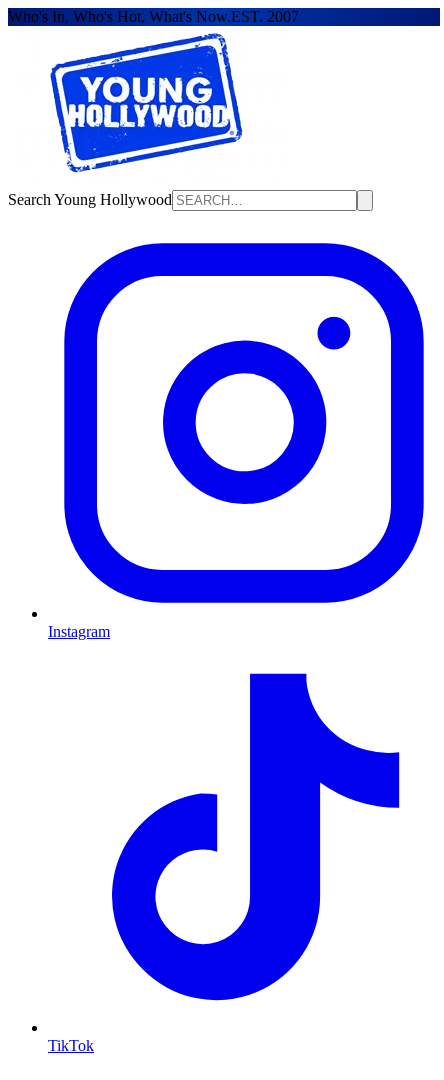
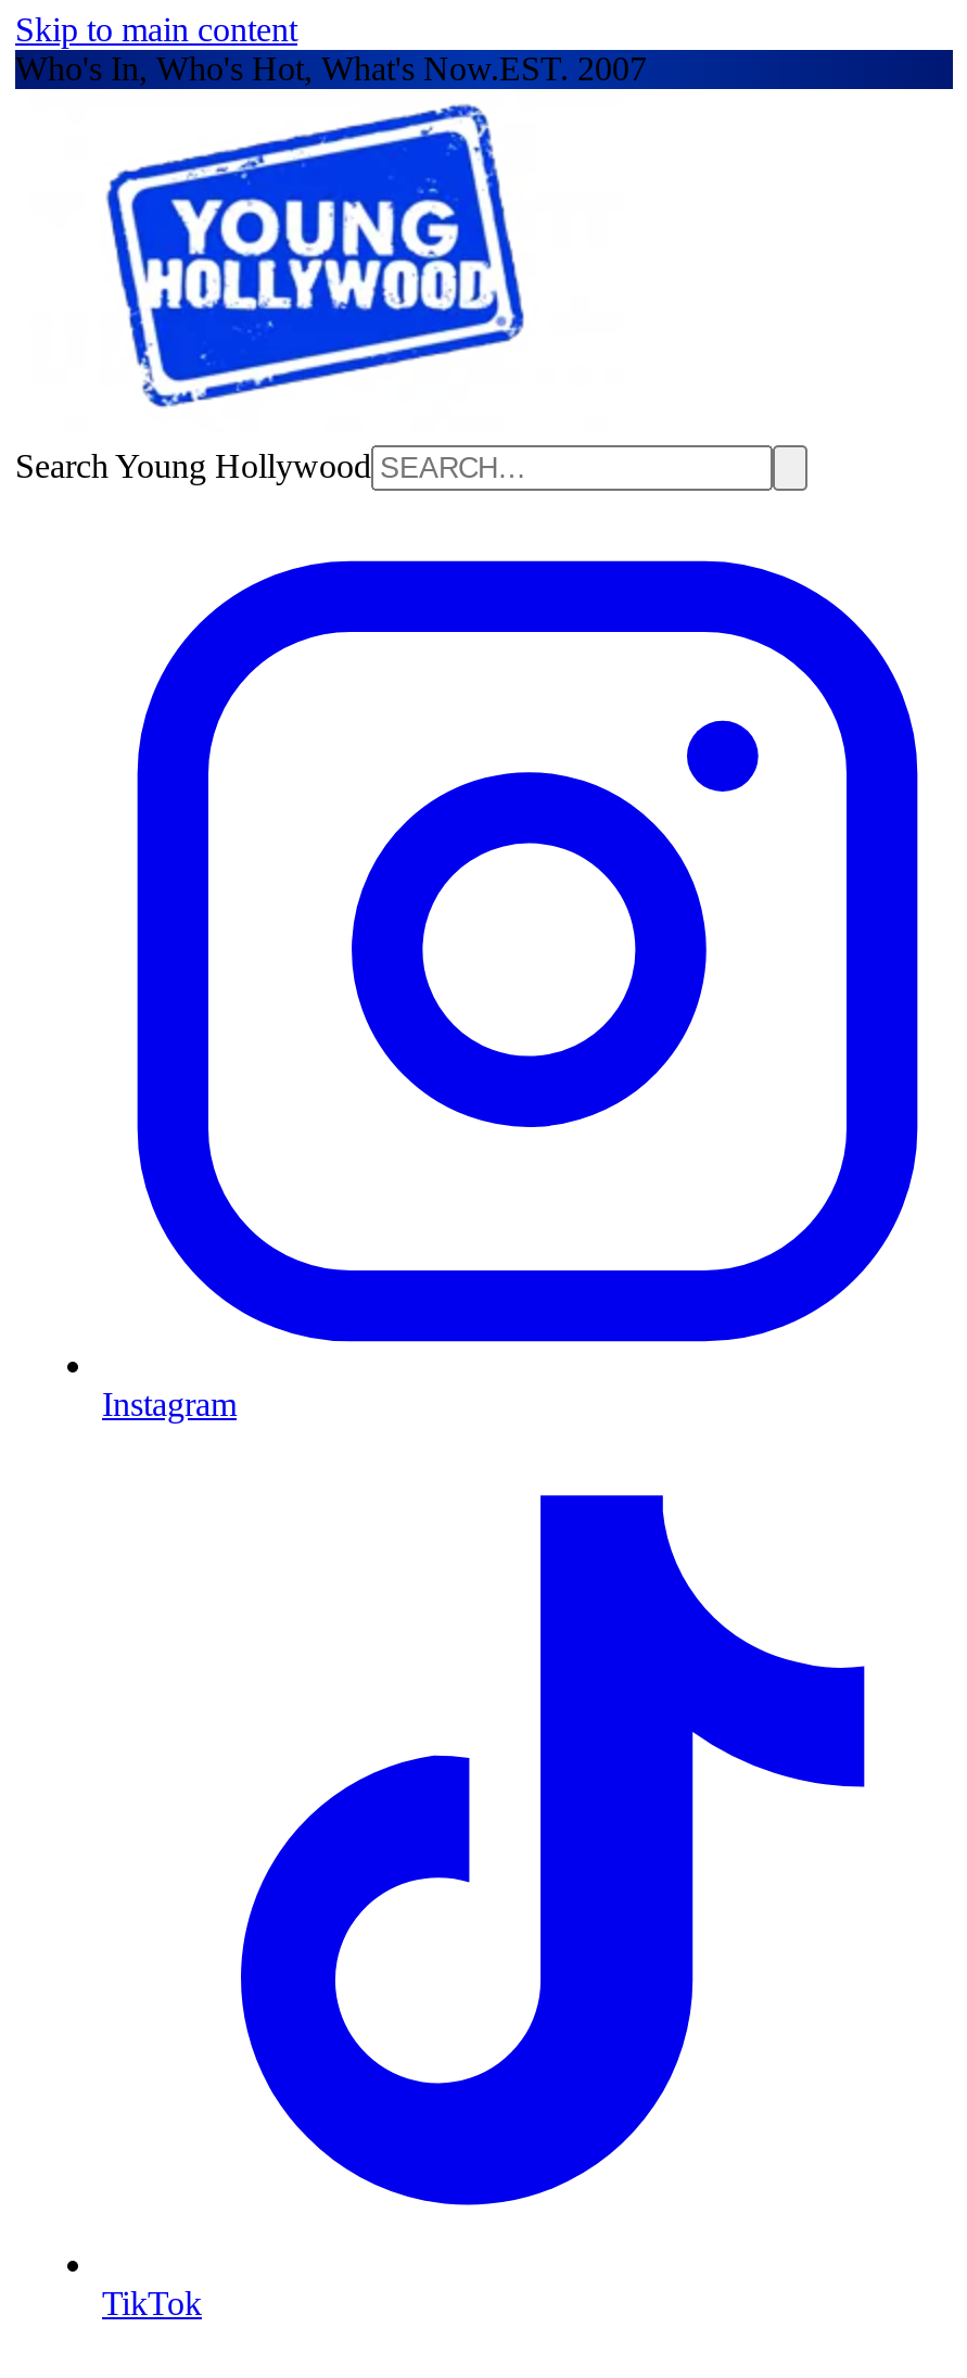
+ Skip to main content
